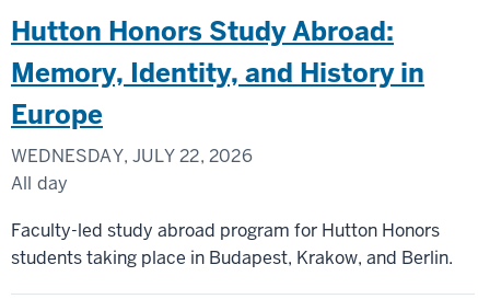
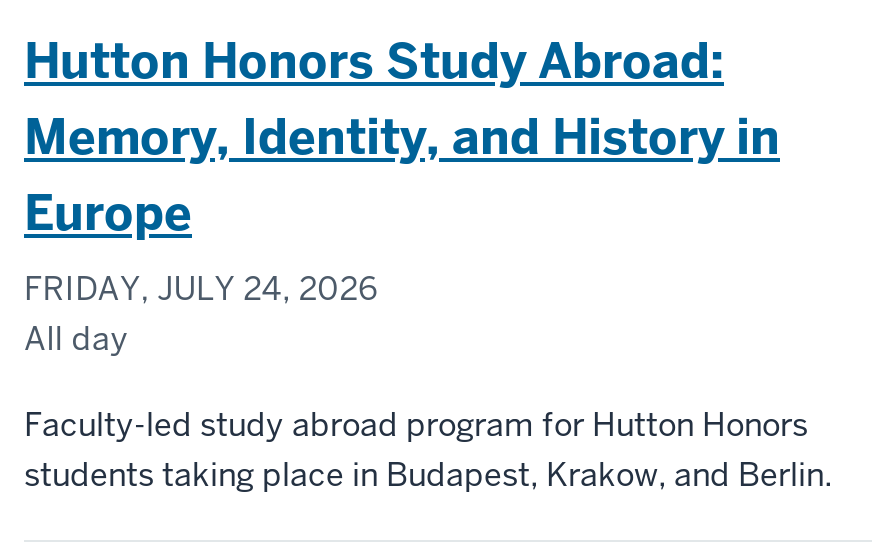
- WEDNESDAY, JULY 22, 2026
+ FRIDAY, JULY 24, 2026
